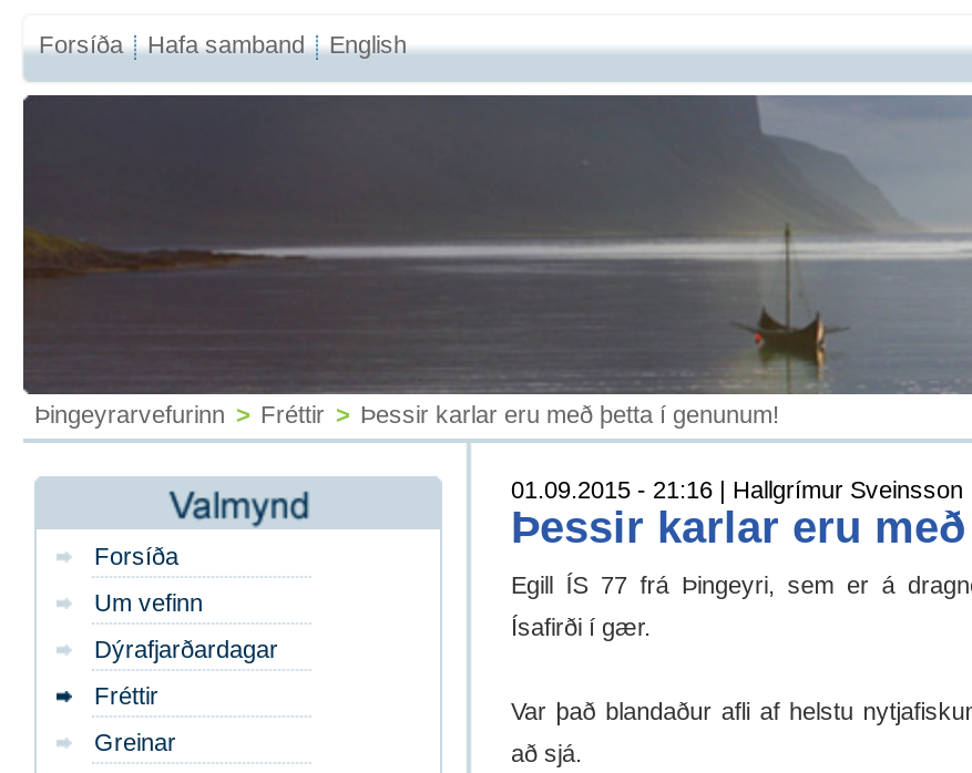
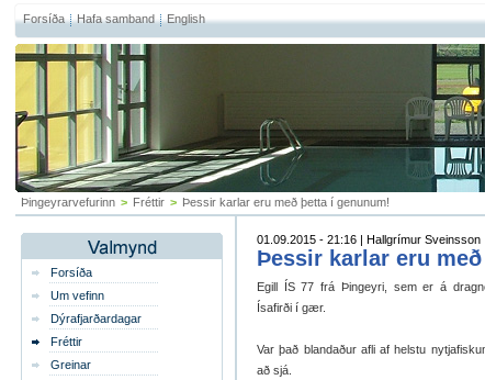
- [image]
+ [image]
